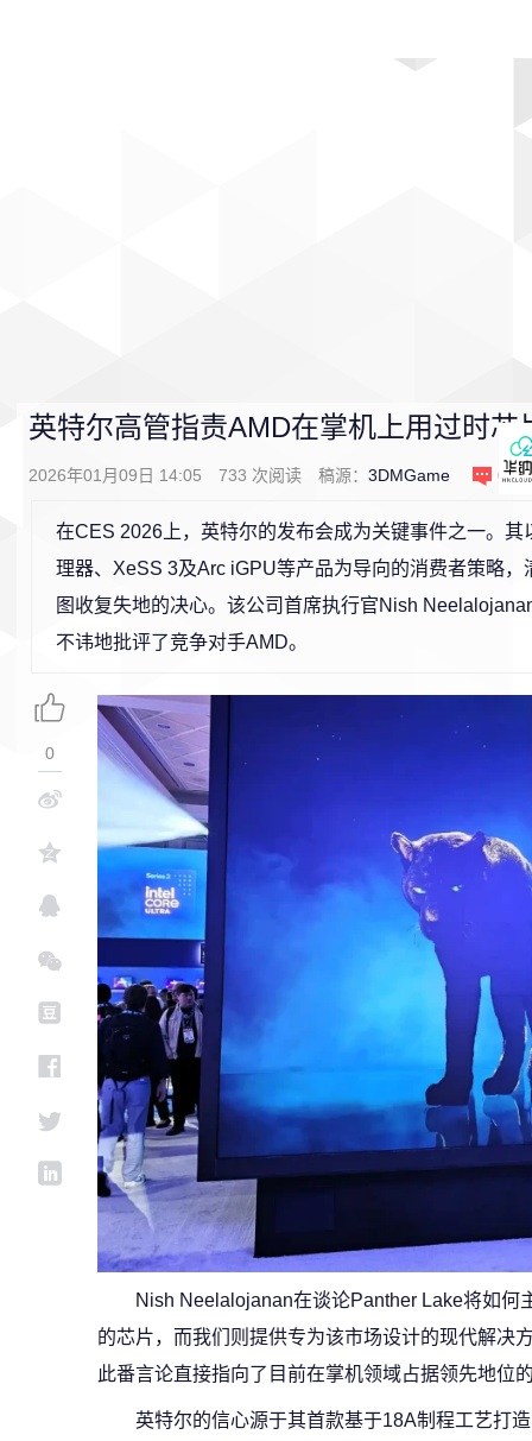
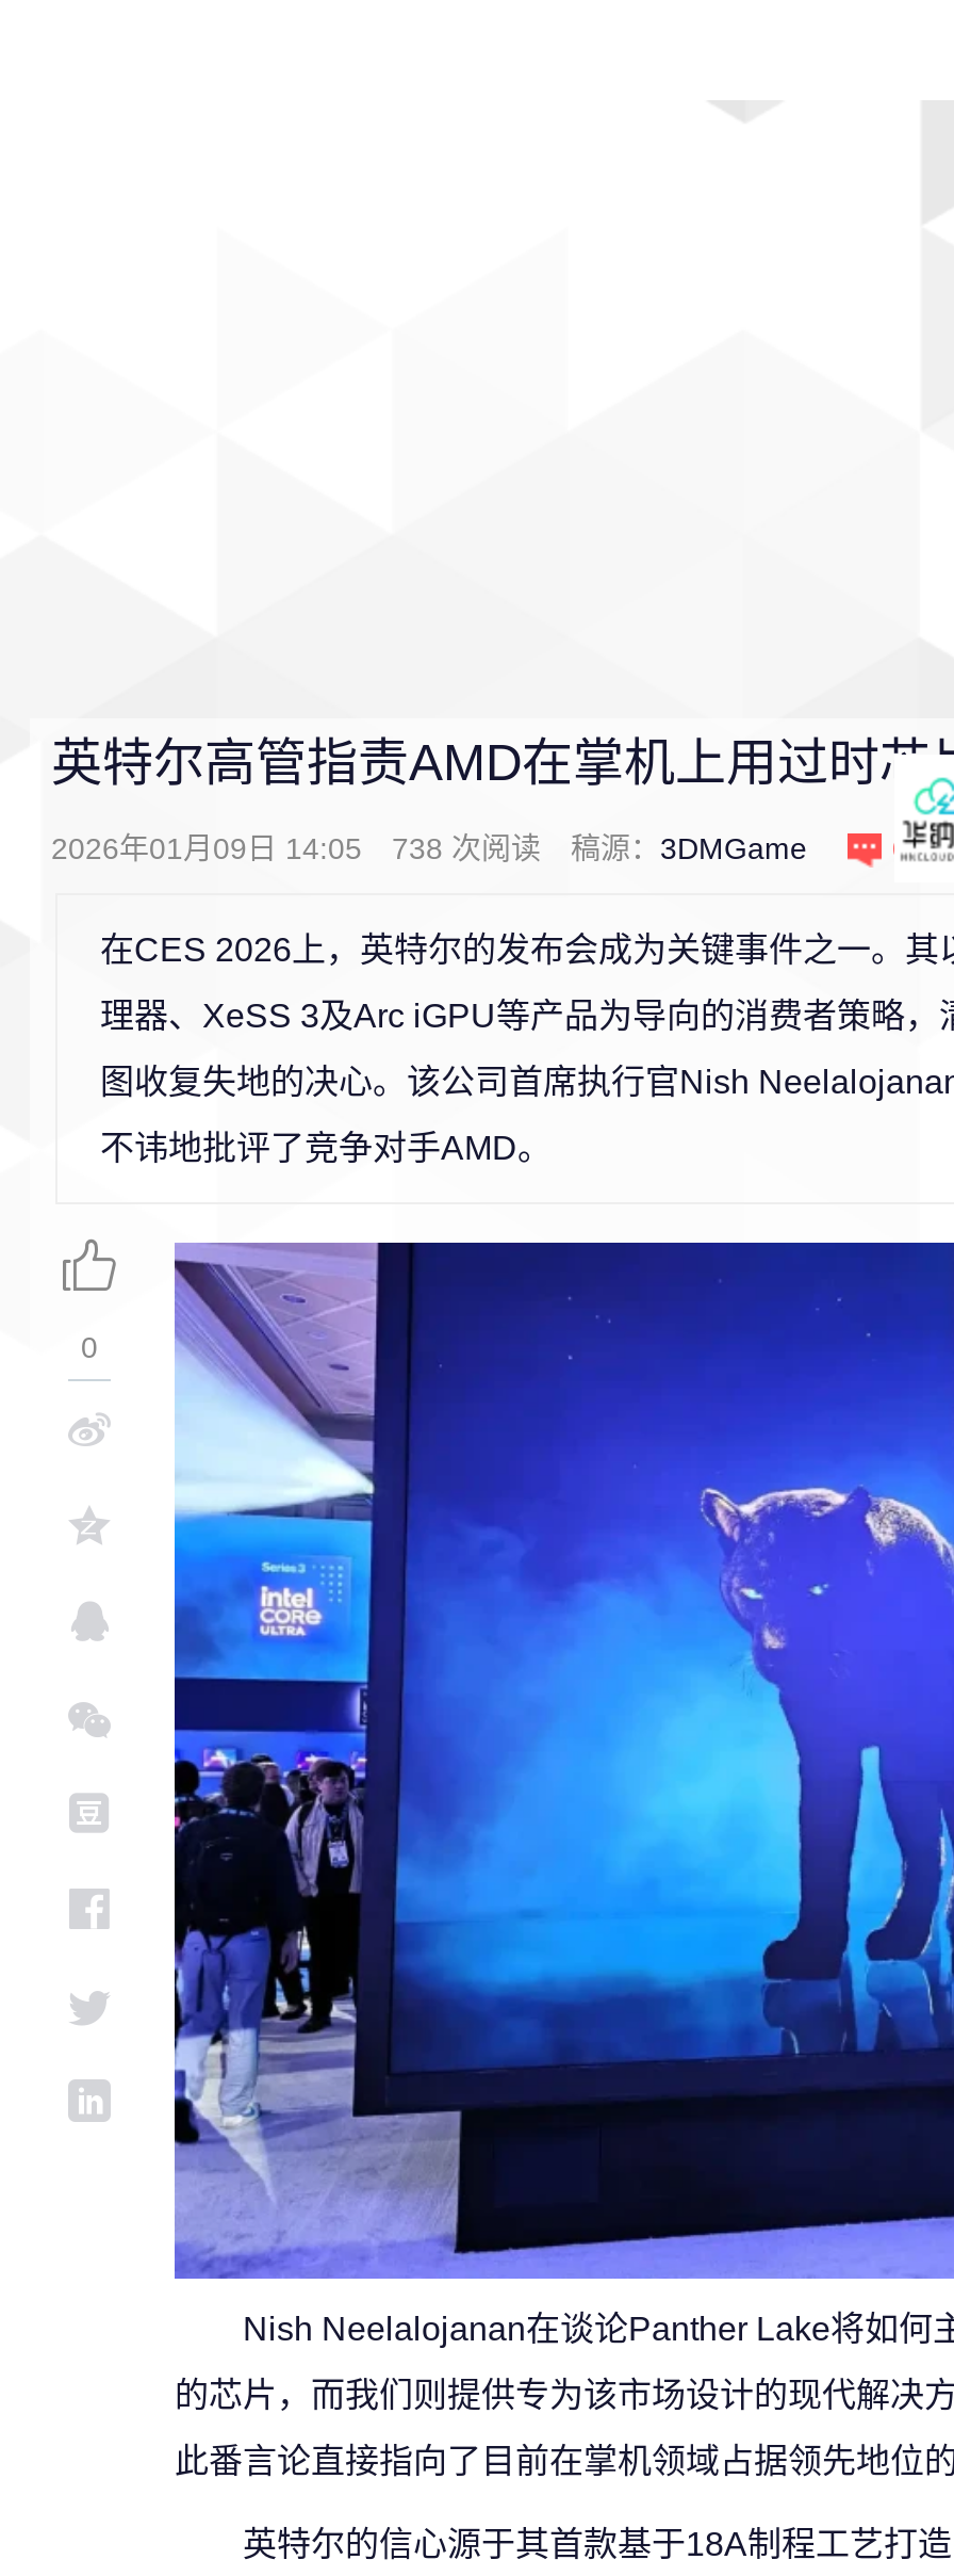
- 2026年01月09日 14:05 733次阅读 稿源：3DMGame
+ 2026年01月09日 14:05 738次阅读 稿源：3DMGame
